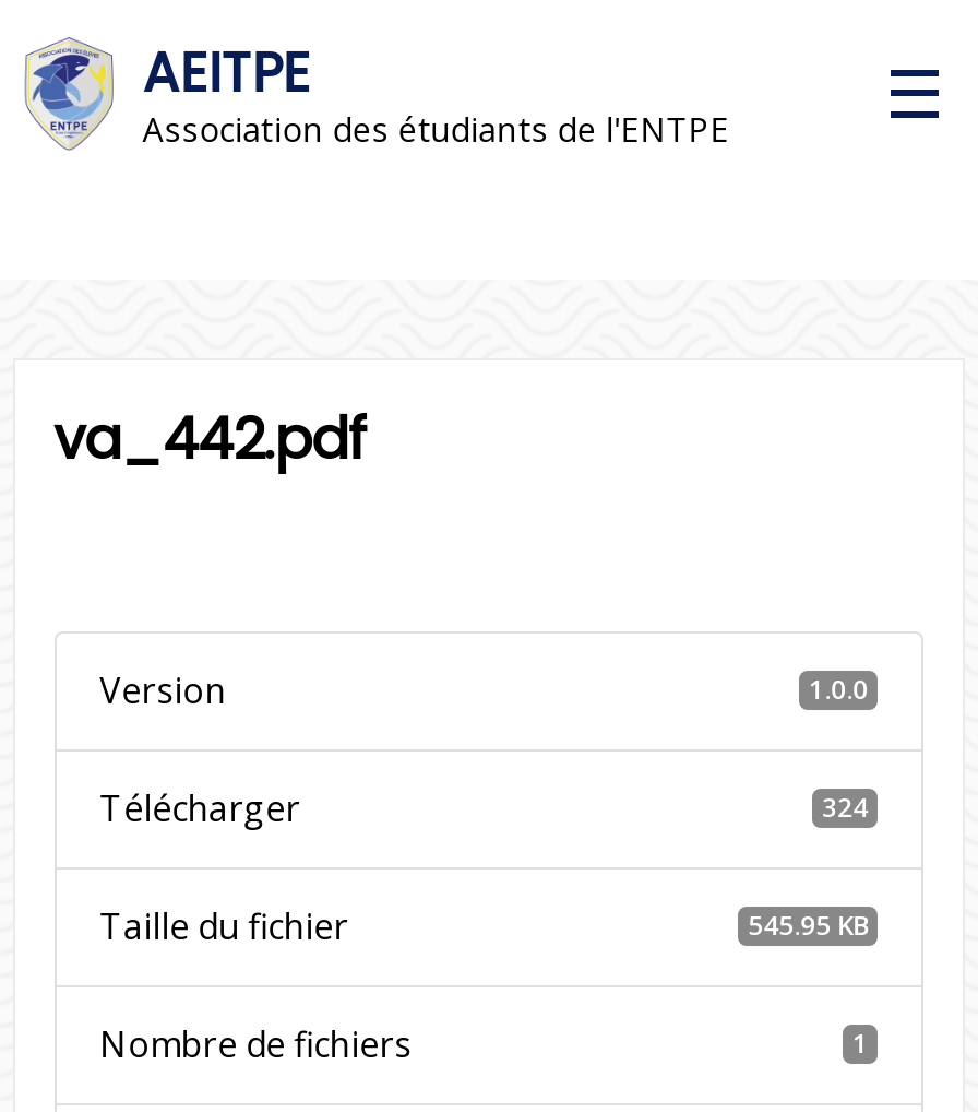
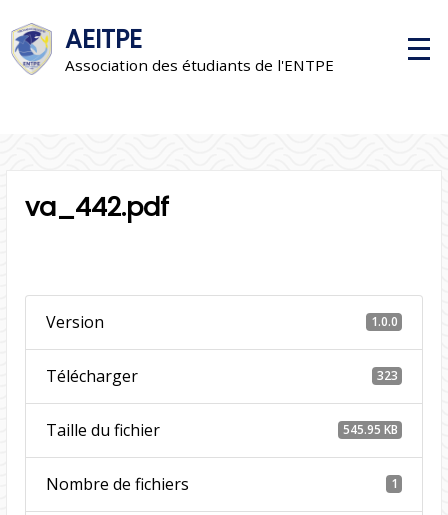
- 324
+ 323
